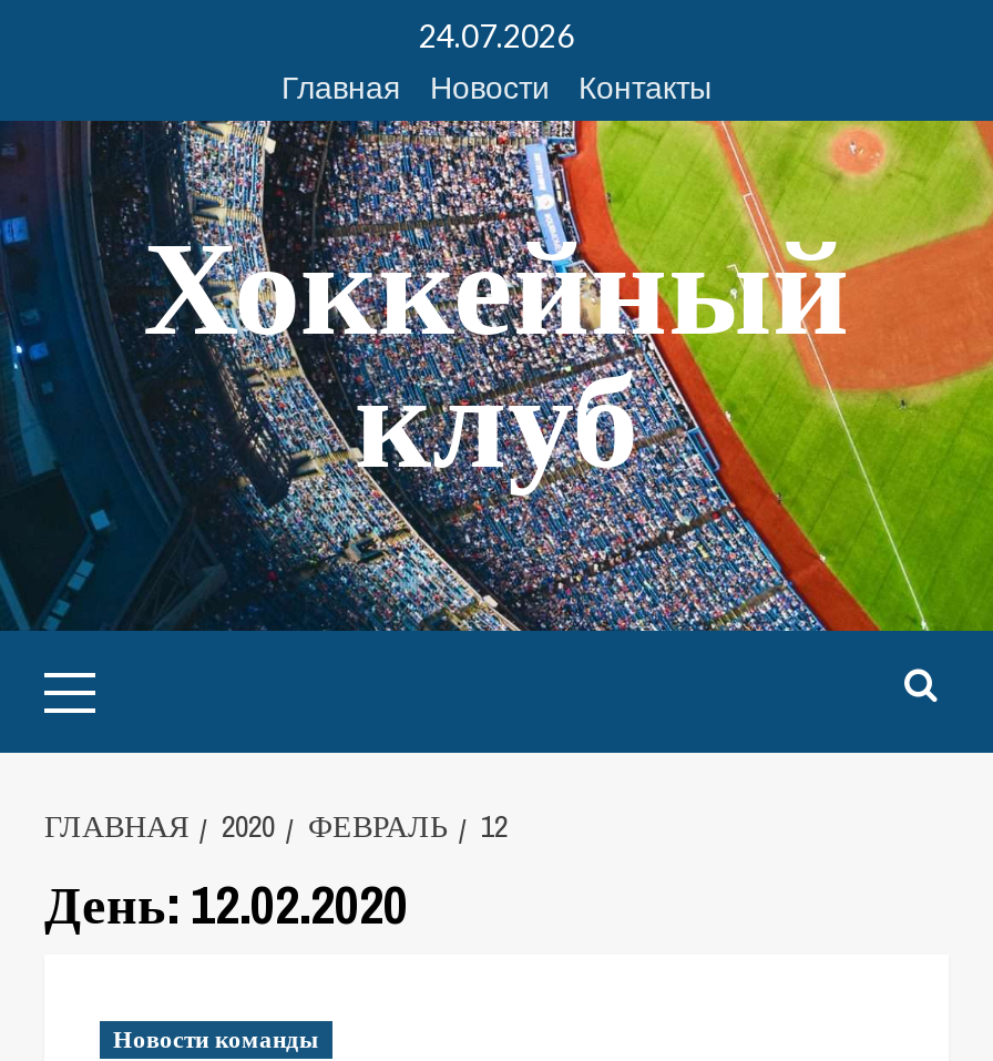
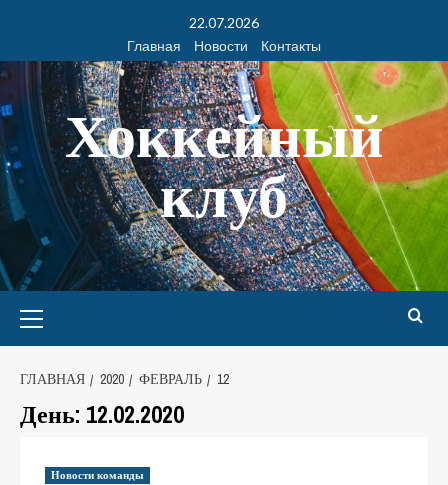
- 24.07.2026
+ 22.07.2026
